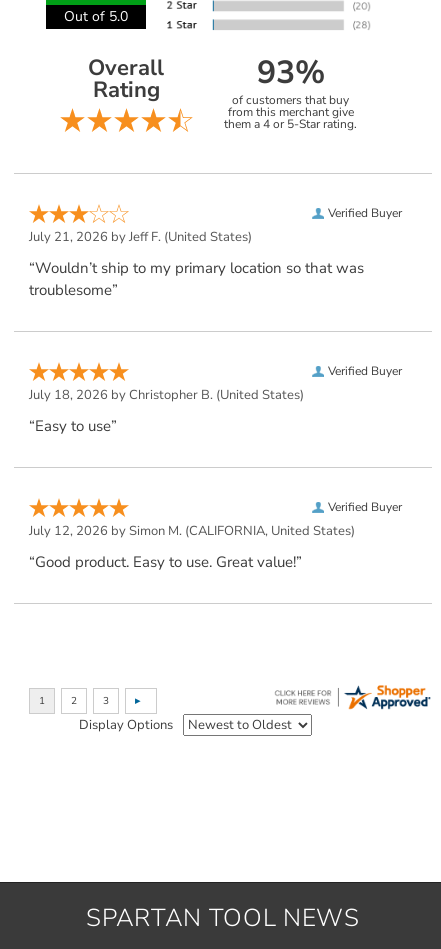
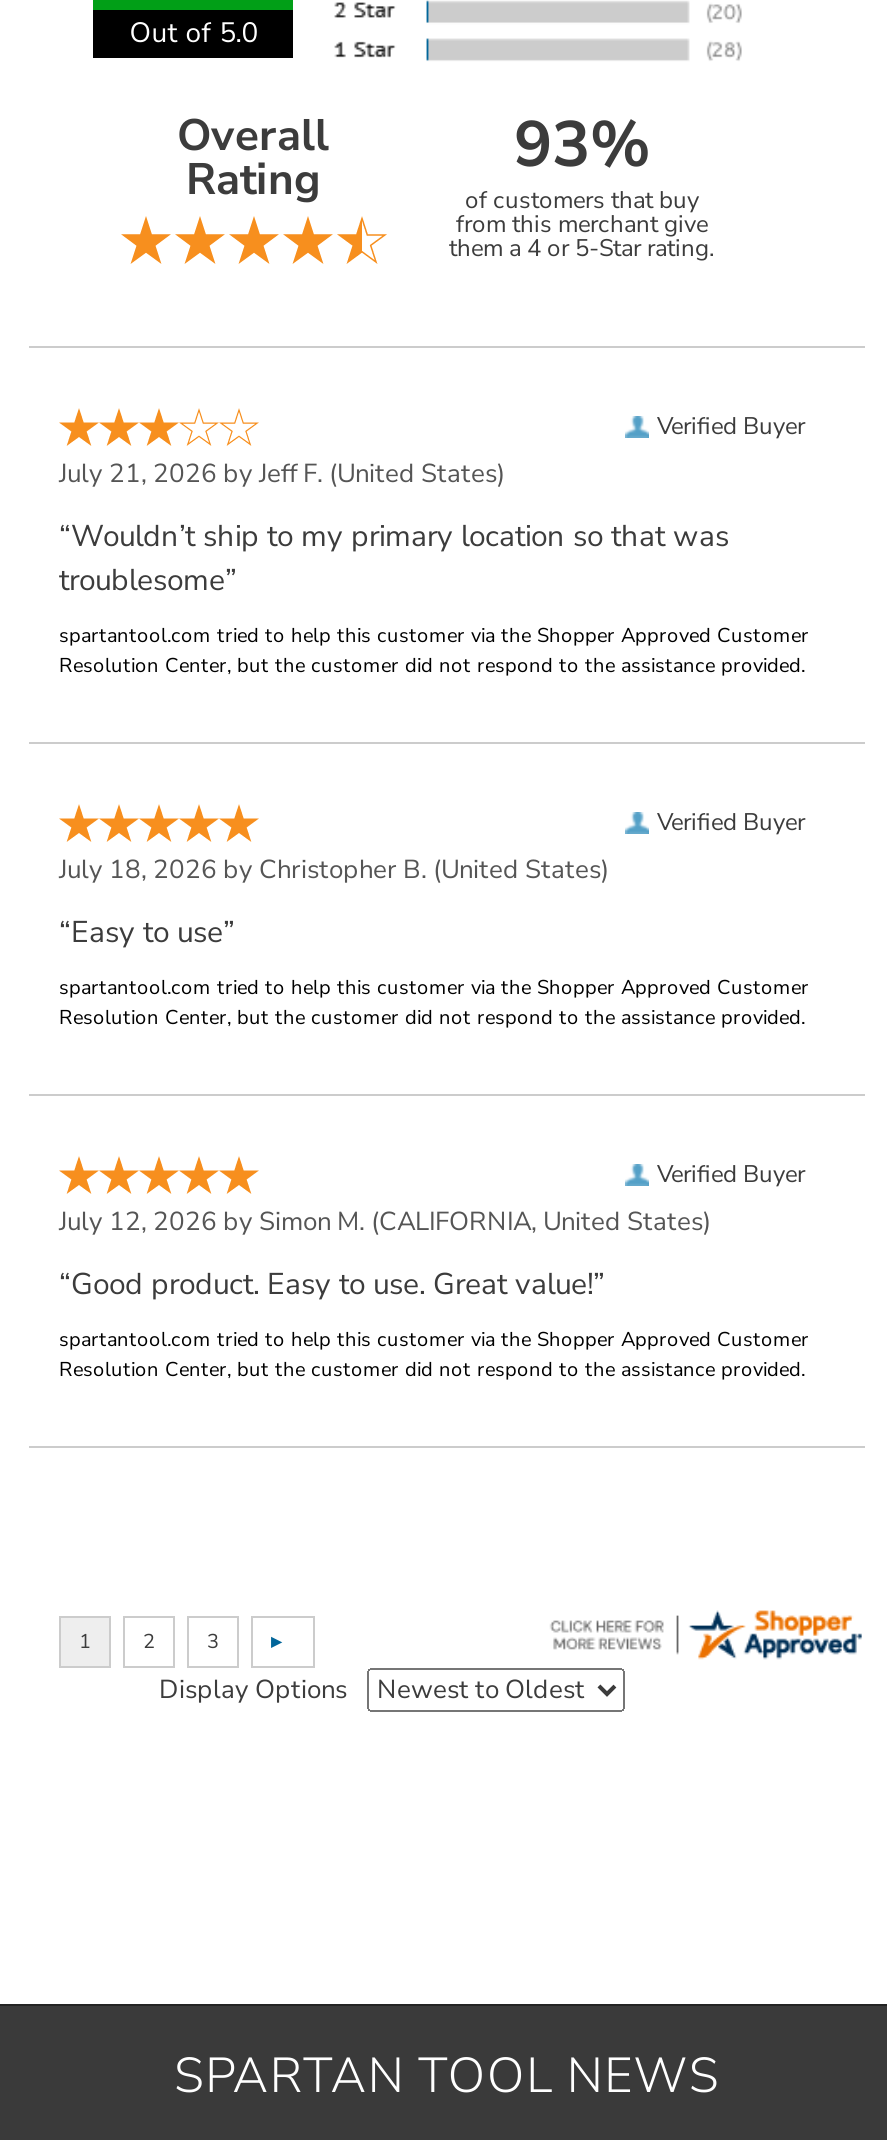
+ spartantool.com tried to help this customer via the Shopper Approved Customer
+ Resolution Center, but the customer did not respond to the assistance provided.

+ spartantool.com tried to help this customer via the Shopper Approved Customer
+ Resolution Center, but the customer did not respond to the assistance provided.

+ spartantool.com tried to help this customer via the Shopper Approved Customer
+ Resolution Center, but the customer did not respond to the assistance provided.
